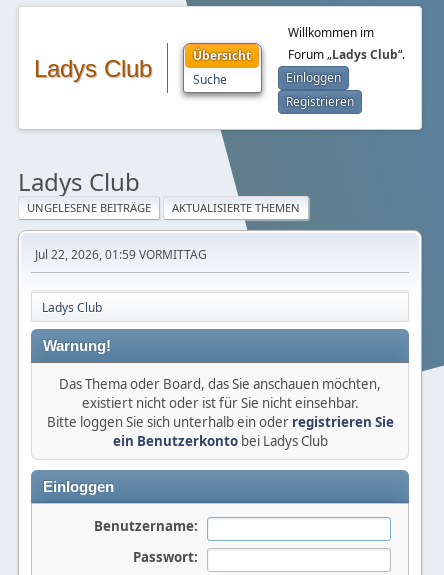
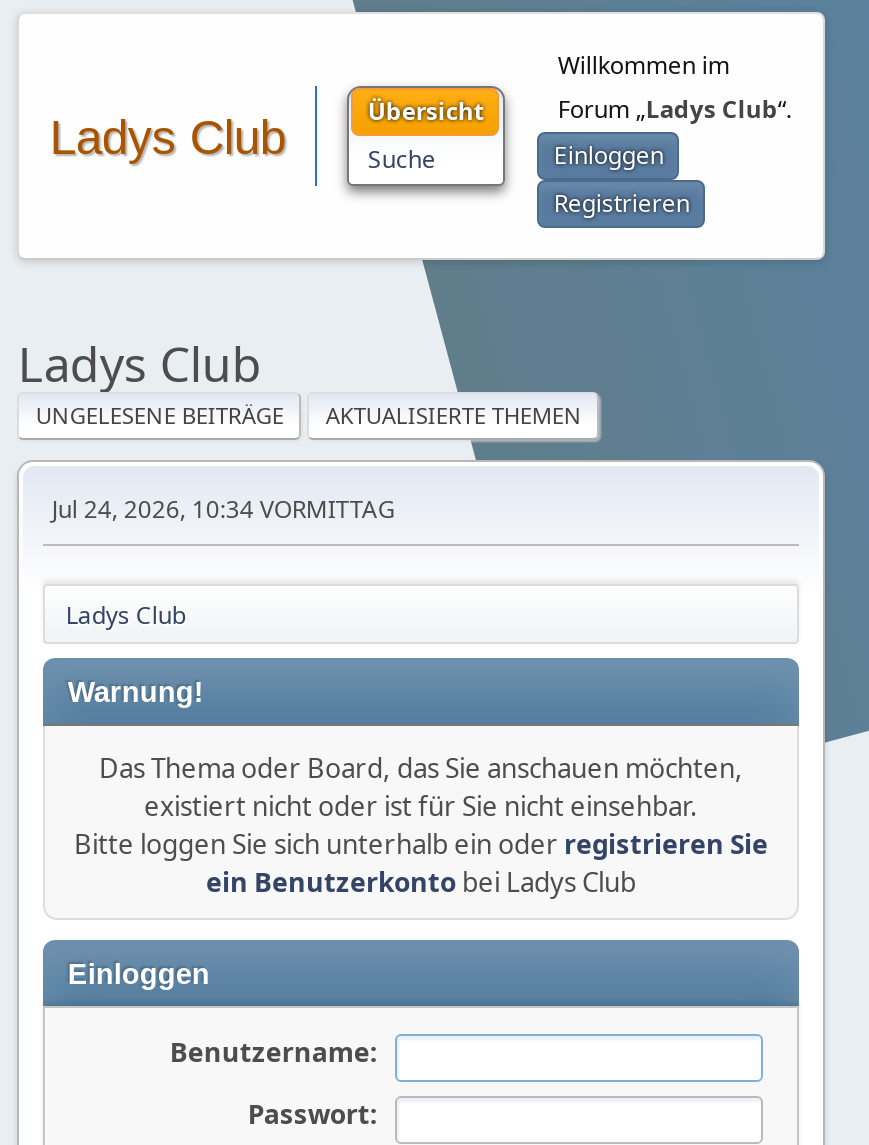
- Jul 22, 2026, 01:59 VORMITTAG
+ Jul 24, 2026, 10:34 VORMITTAG
